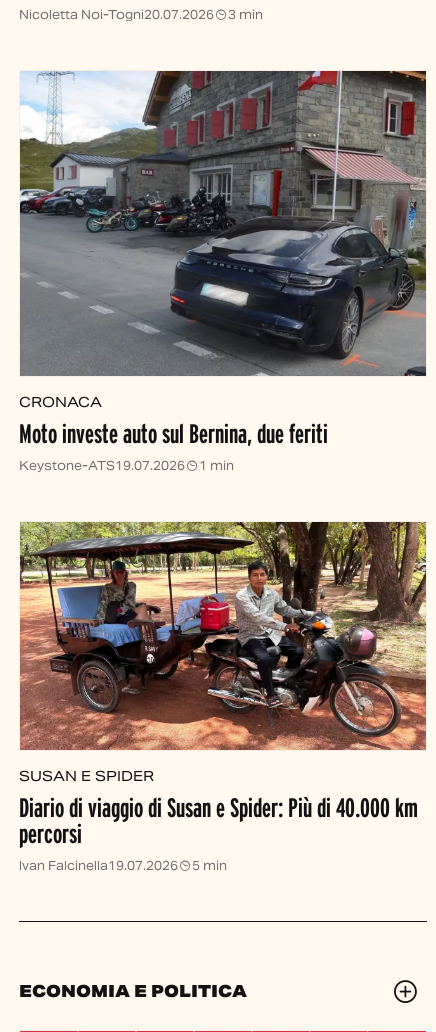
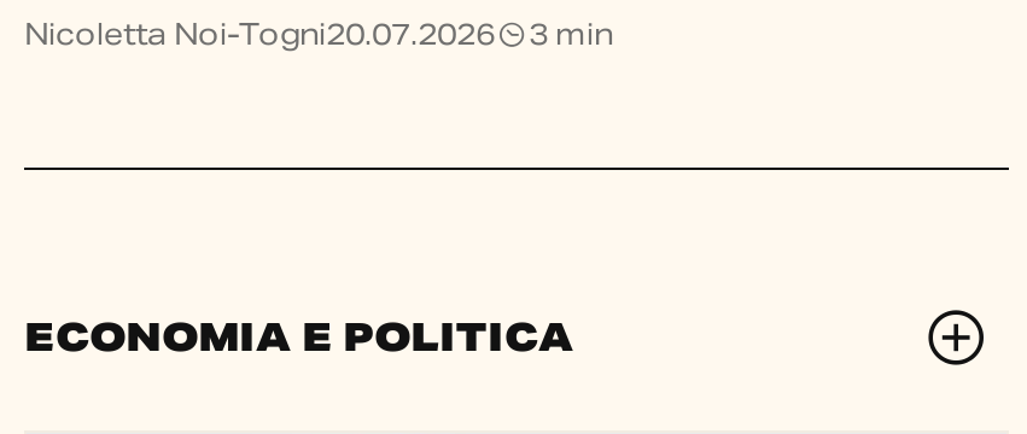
- [image]
- CRONACA
- Moto investe auto sul Bernina, due feriti
- Keystone-ATS 19.07.2026
- 1 min

- [image]
- SUSAN E SPIDER
- Diario di viaggio di Susan e Spider: Più di 40.000 km
- percorsi
- Ivan Falcinella 19.07.2026
- 5 min
